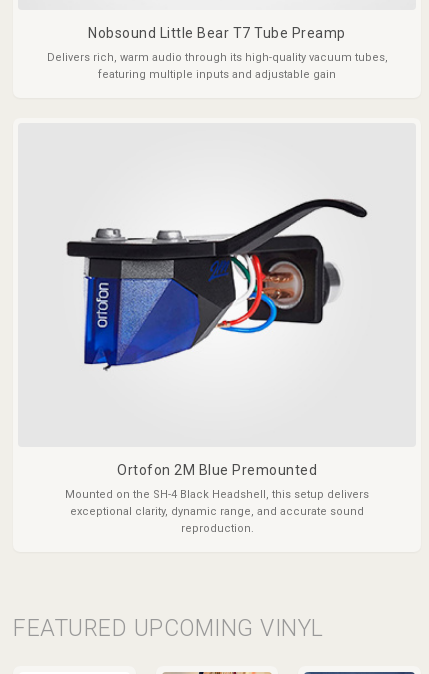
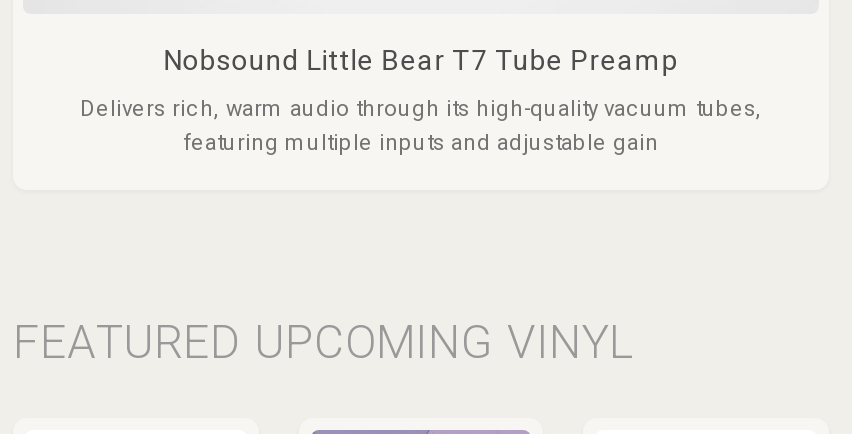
- [image]

- Ortofon 2M Blue Premounted
- Mounted on the SH-4 Black Headshell, this setup delivers
- exceptional clarity, dynamic range, and accurate sound
- reproduction.
